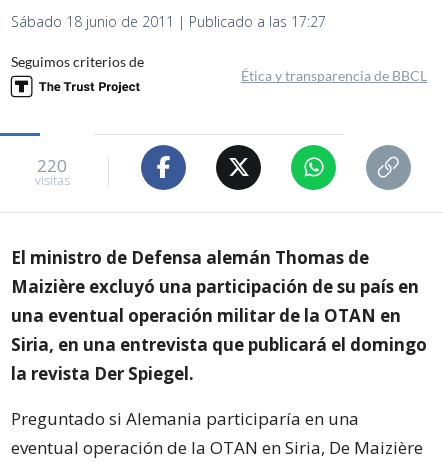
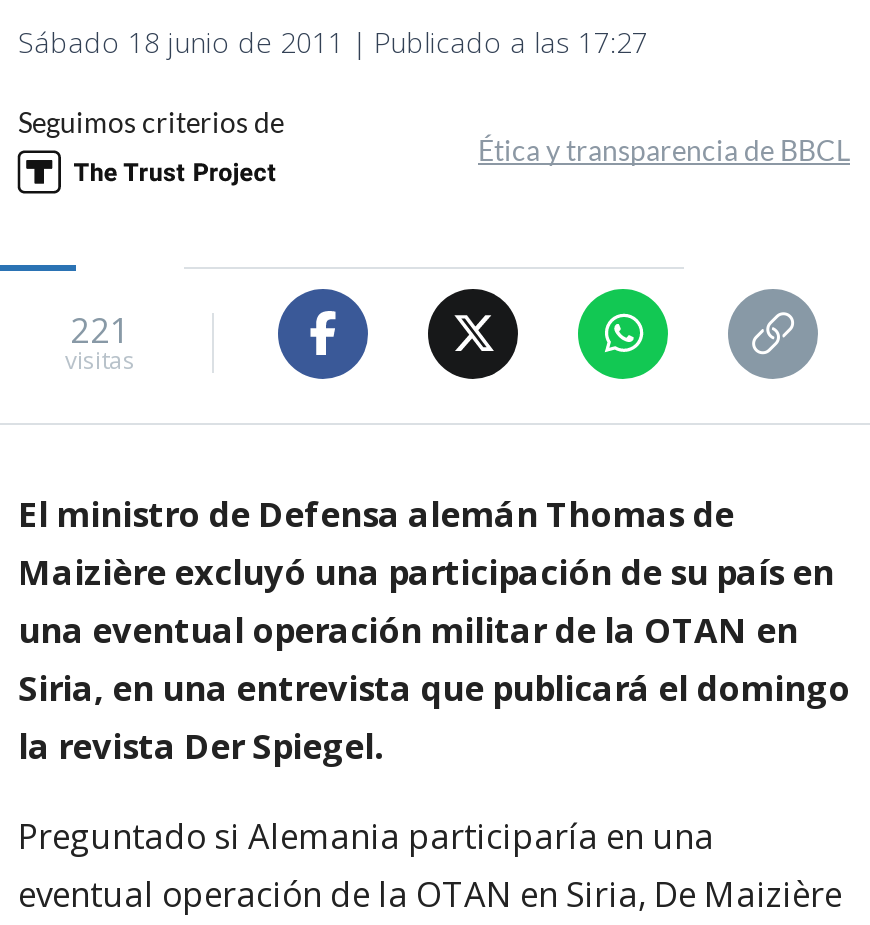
- 220
+ 221
